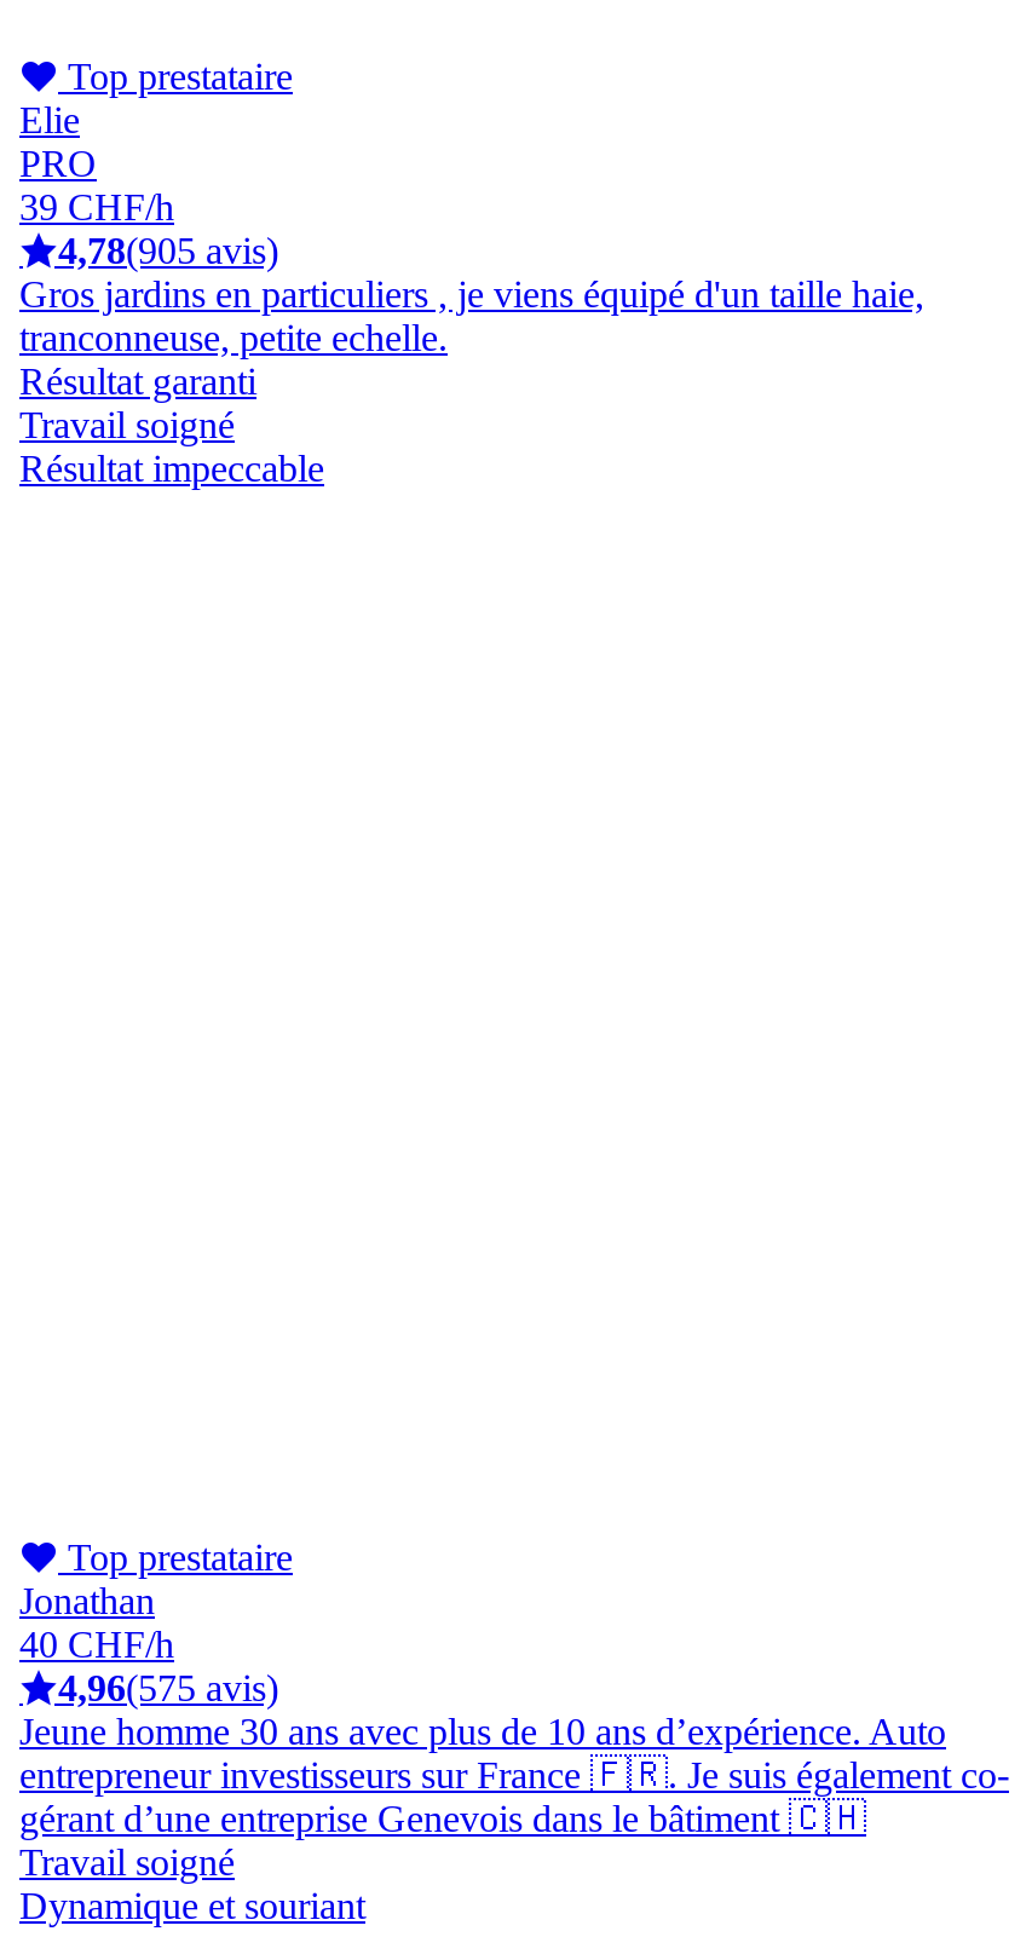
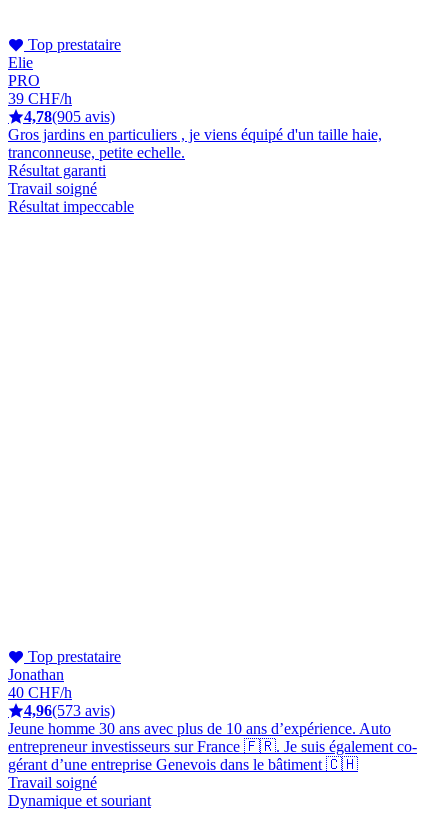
- 4,96(575 avis)
+ 4,96(573 avis)
